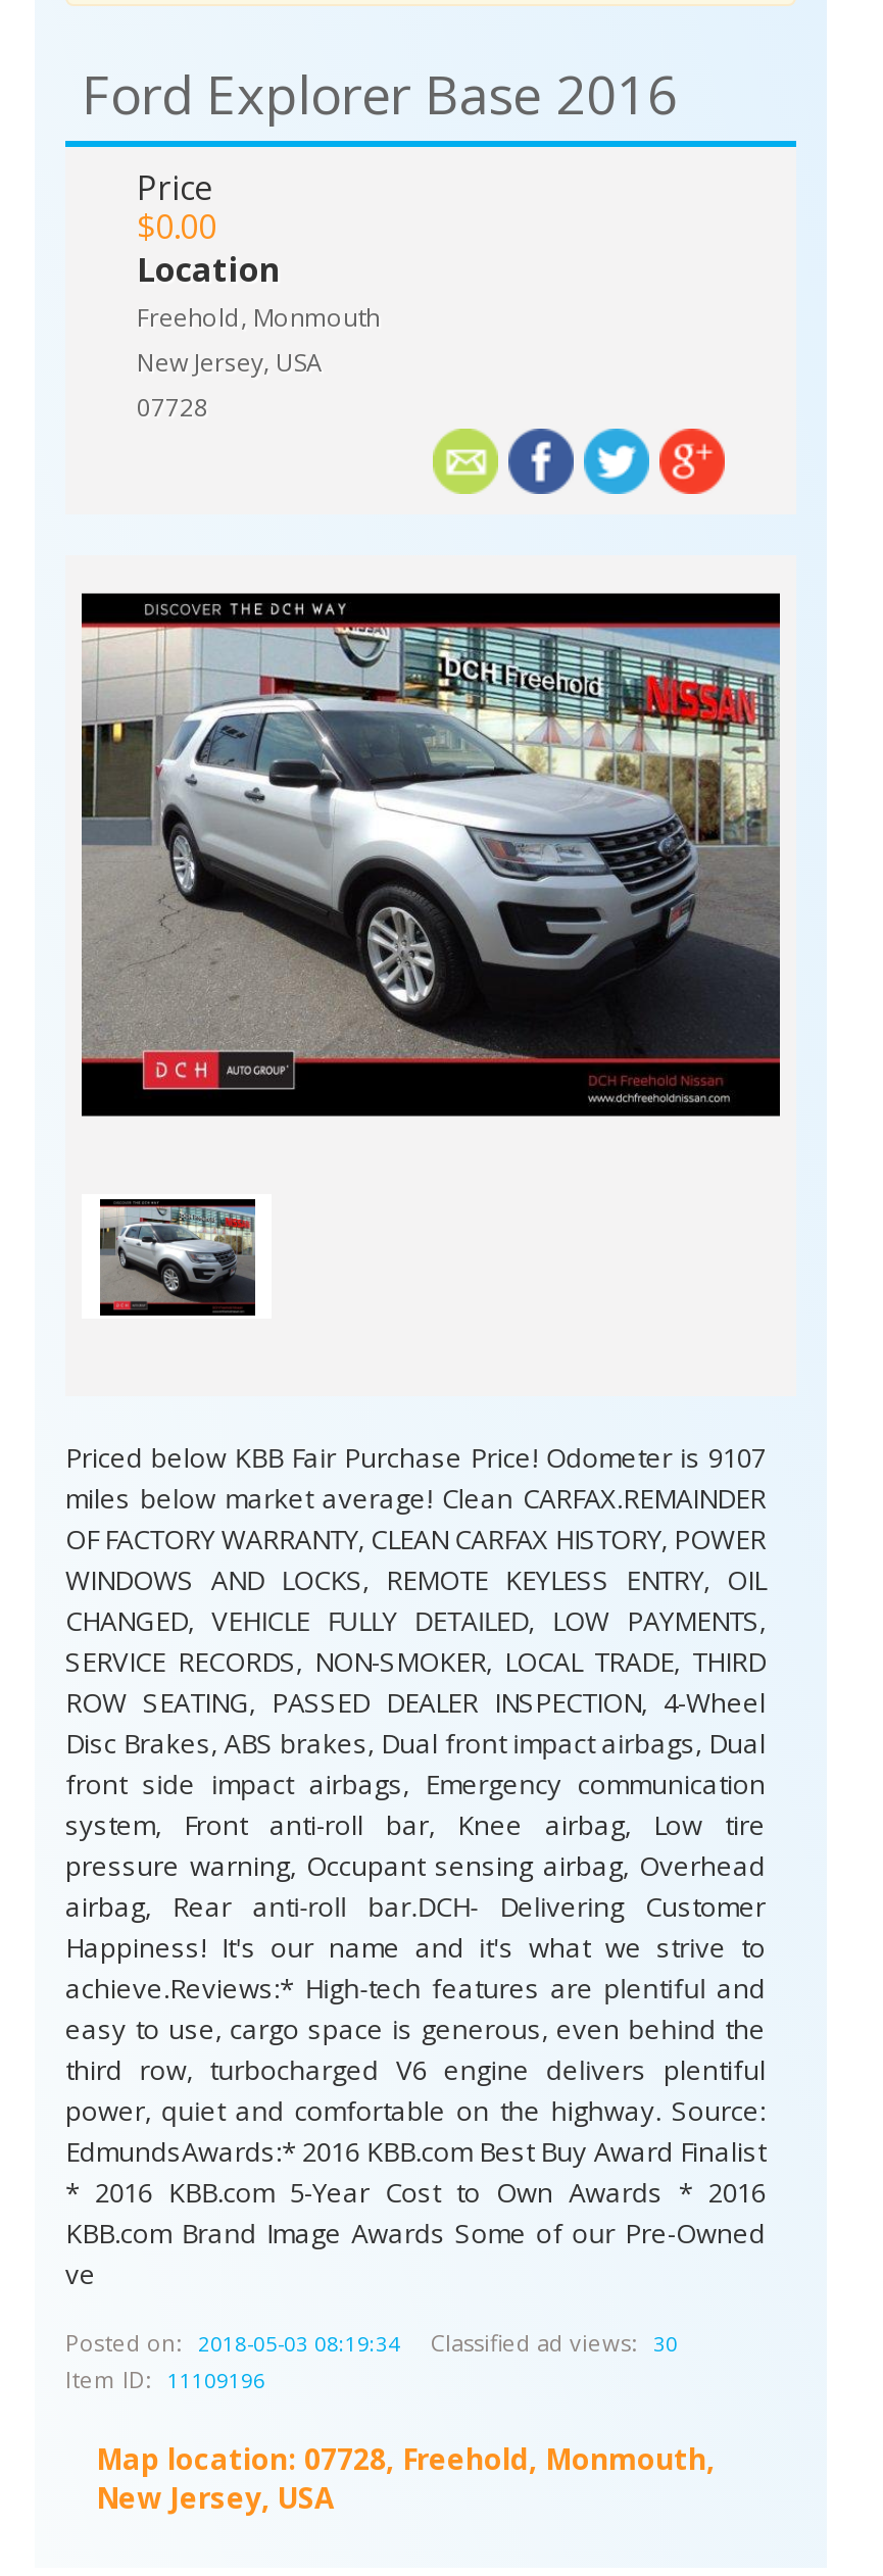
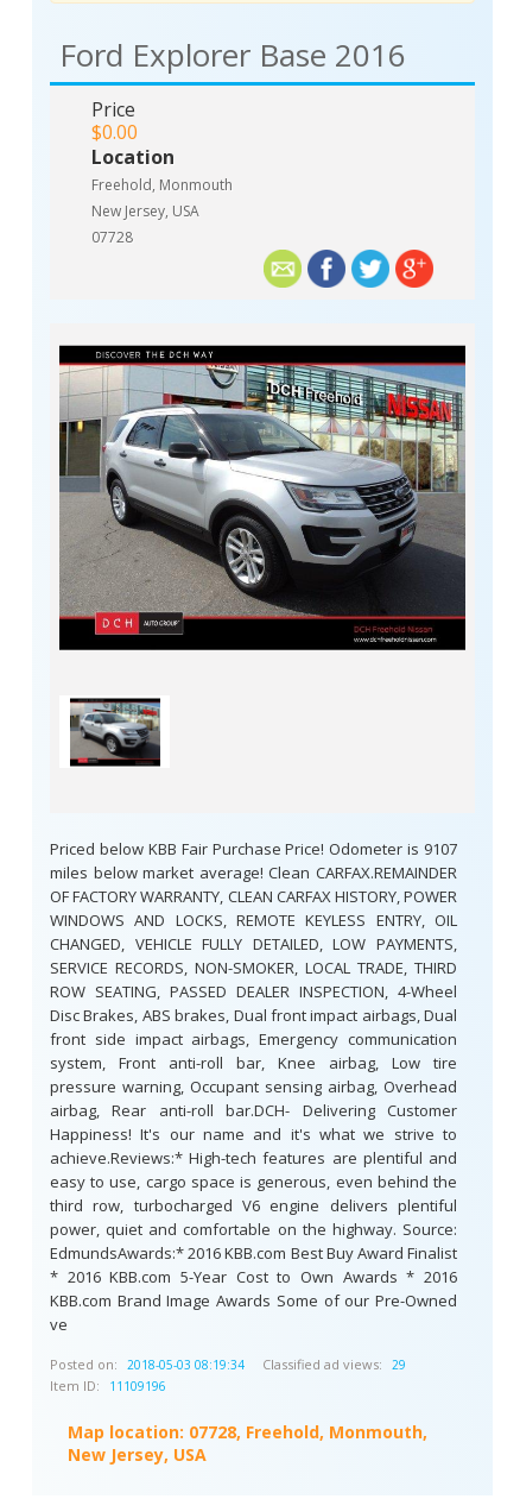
- Classified ad views: 30
+ Classified ad views: 29
